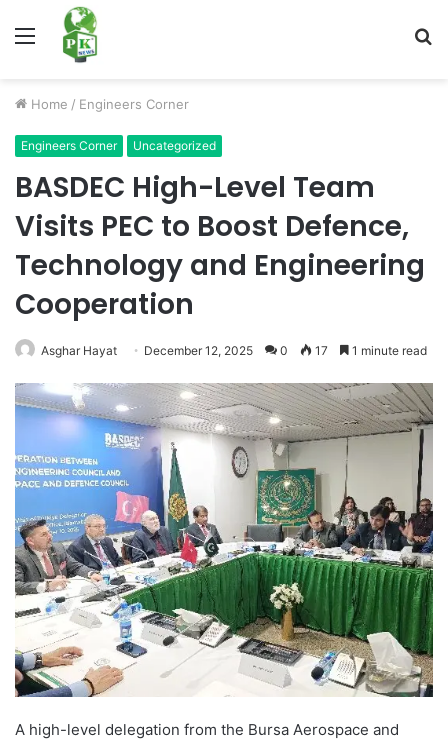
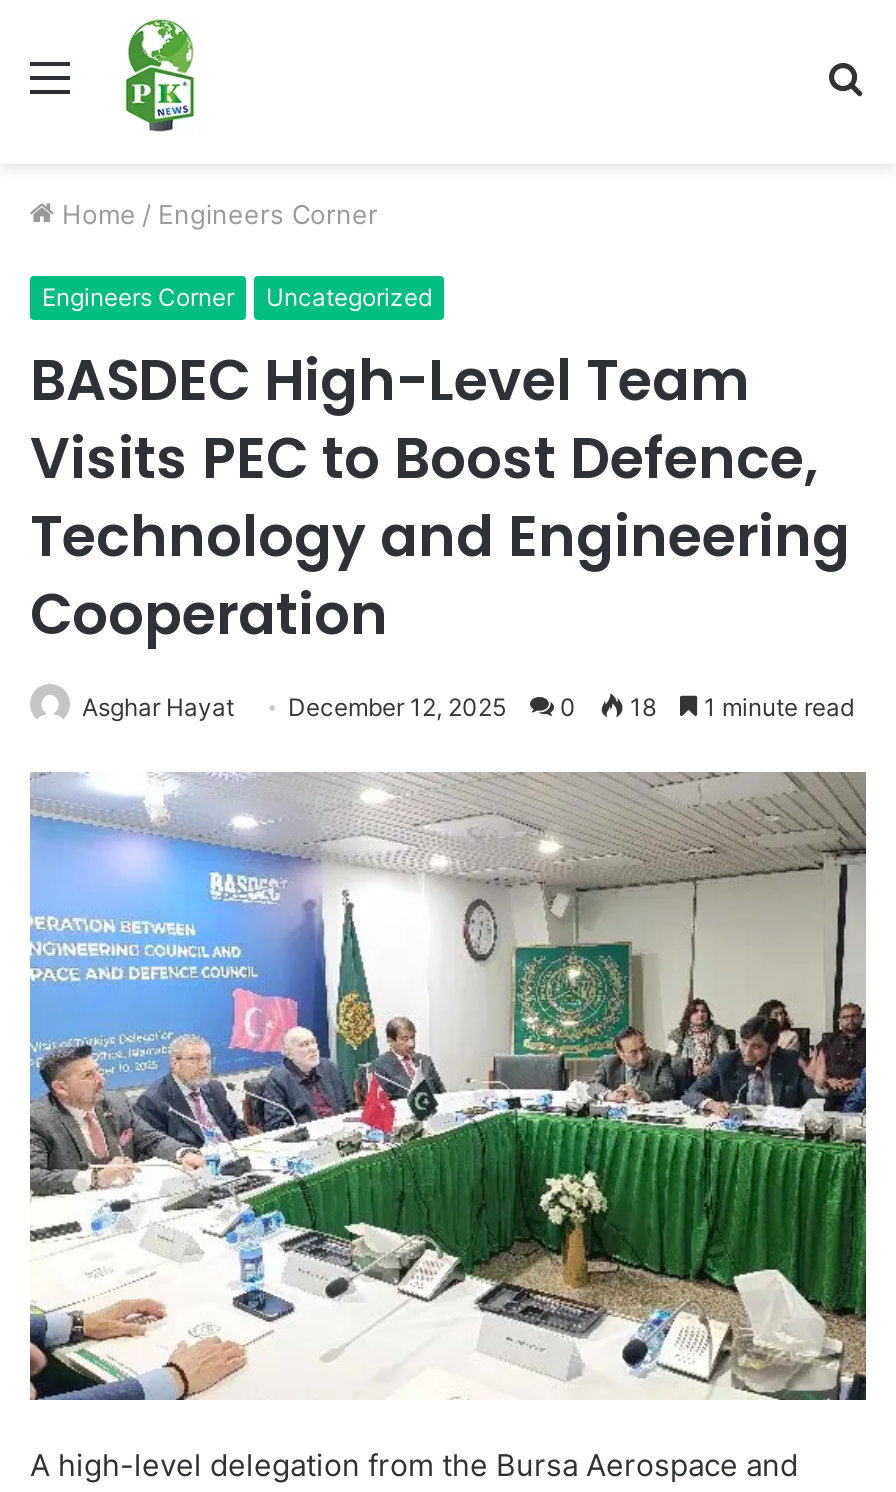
- Asghar Hayat December 12, 2025 0 17 1 minute read
+ Asghar Hayat December 12, 2025 0 18 1 minute read
